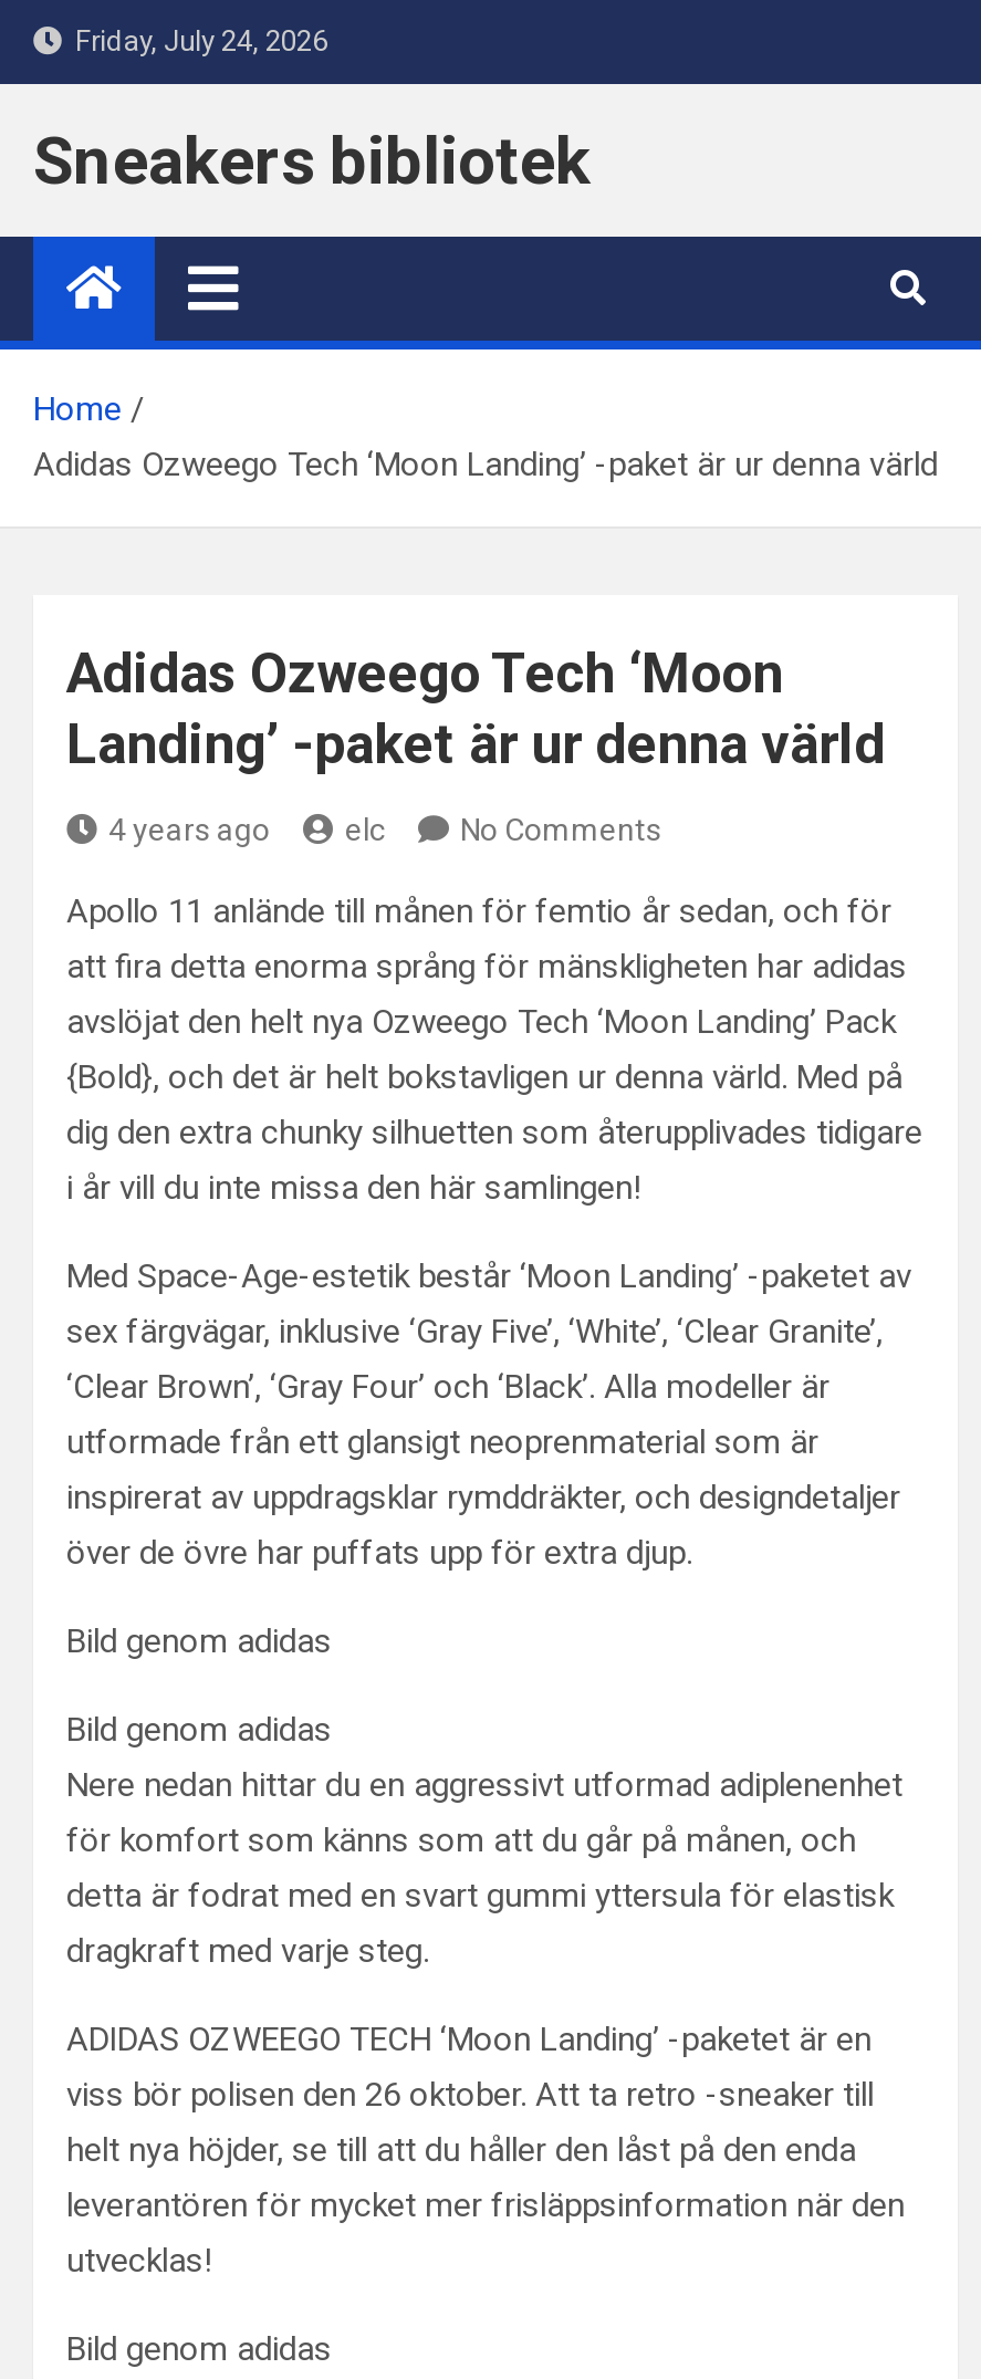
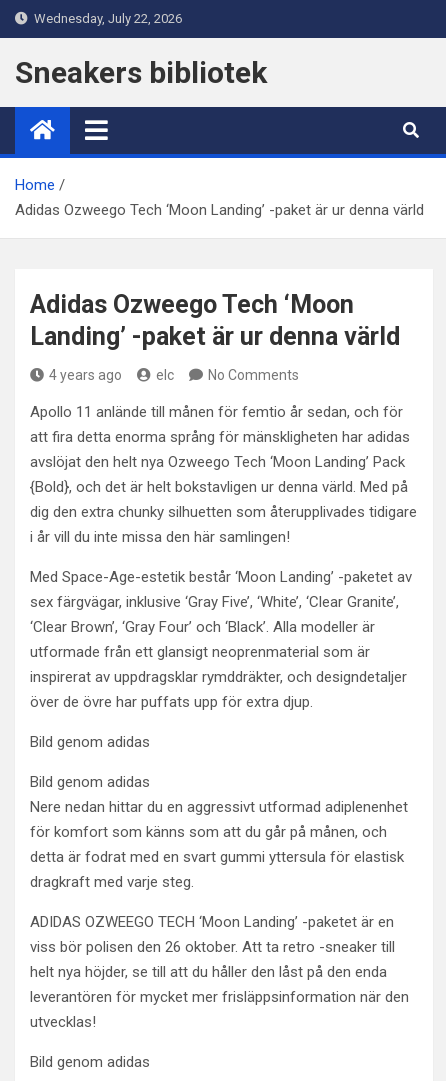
- Friday, July 24, 2026
+ Wednesday, July 22, 2026
